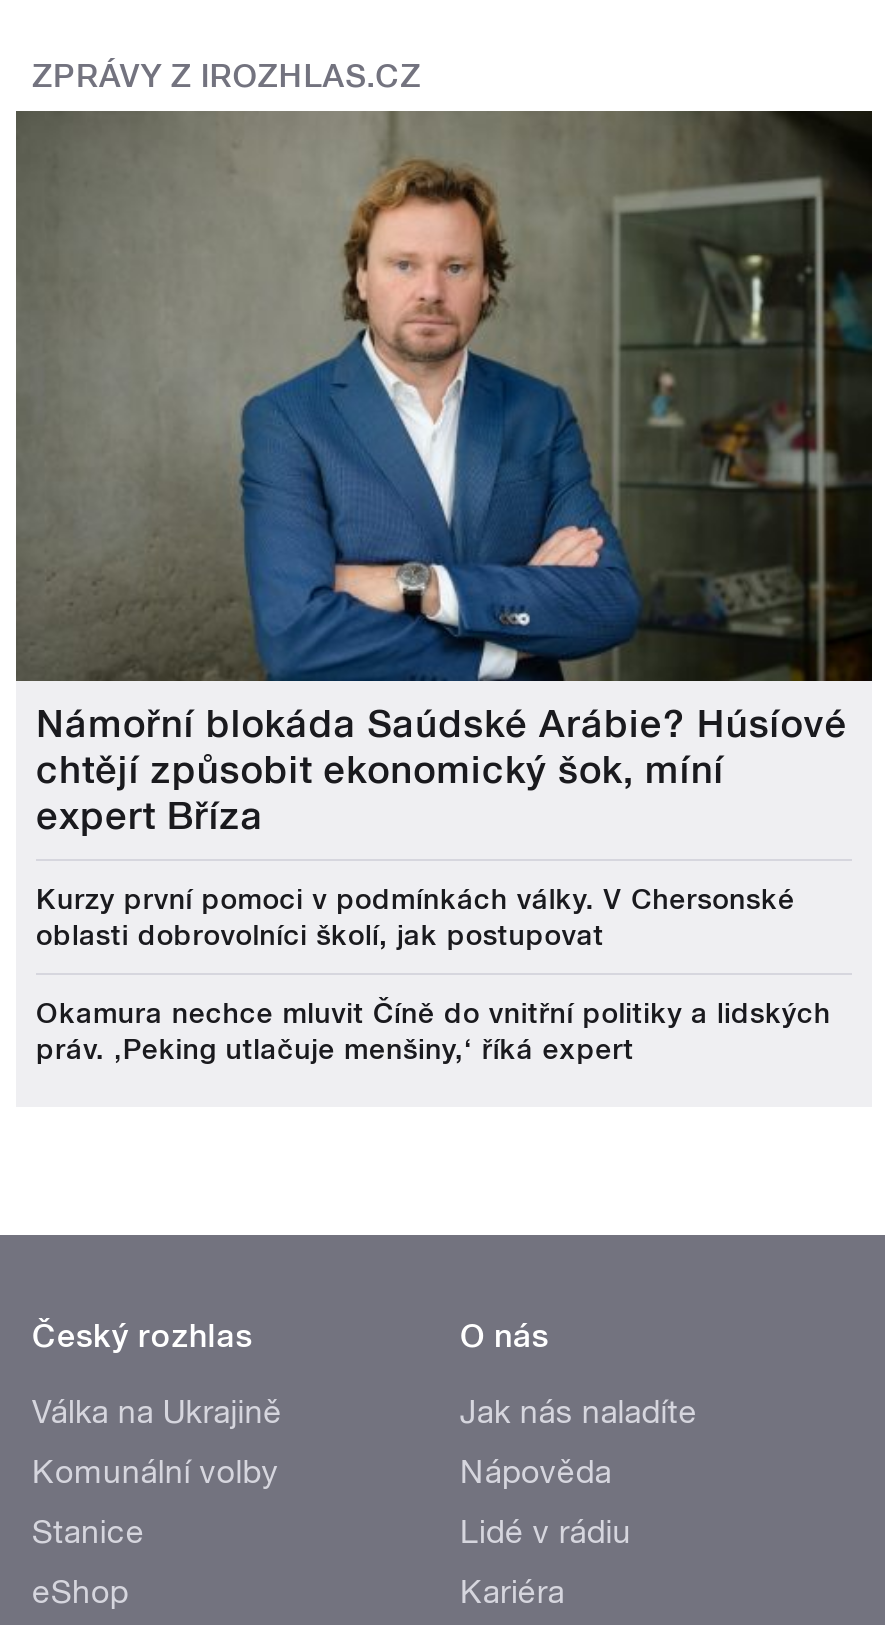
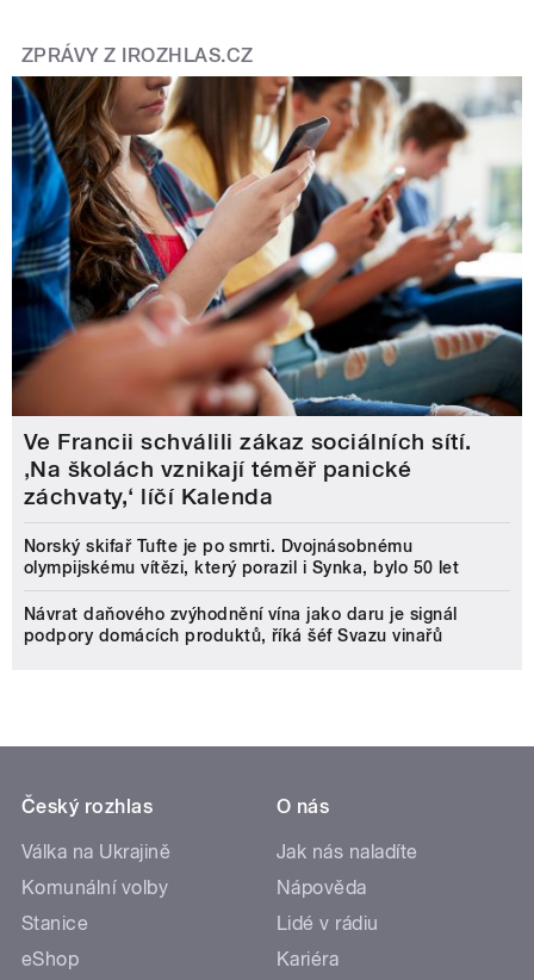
- [image]
- Námořní blokáda Saúdské Arábie? Húsíové
- chtějí způsobit ekonomický šok, míní
- expert Bříza
+ [image]
+ Ve Francii schválili zákaz sociálních sítí.
+ ‚Na školách vznikají téměř panické
+ záchvaty,‘ líčí Kalenda

- Kurzy první pomoci v podmínkách války. V Chersonské
- oblasti dobrovolníci školí, jak postupovat
+ Norský skifař Tufte je po smrti. Dvojnásobnému
+ olympijskému vítězi, který porazil i Synka, bylo 50 let

- Okamura nechce mluvit Číně do vnitřní politiky a lidských
- práv. ‚Peking utlačuje menšiny,‘ říká expert
+ Návrat daňového zvýhodnění vína jako daru je signál
+ podpory domácích produktů, říká šéf Svazu vinařů
